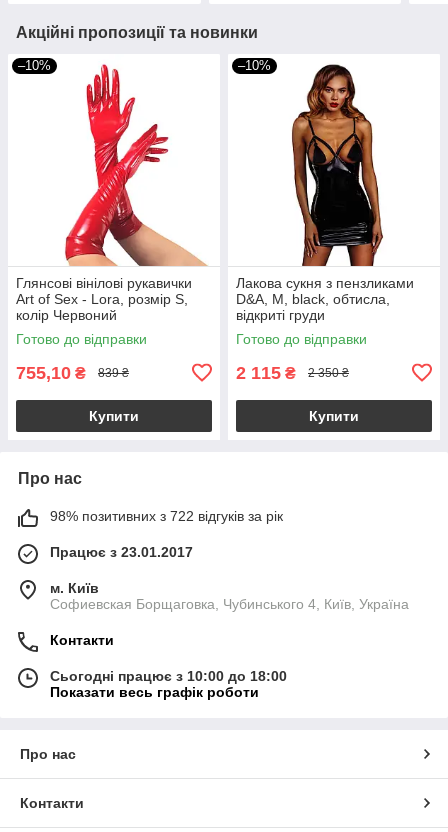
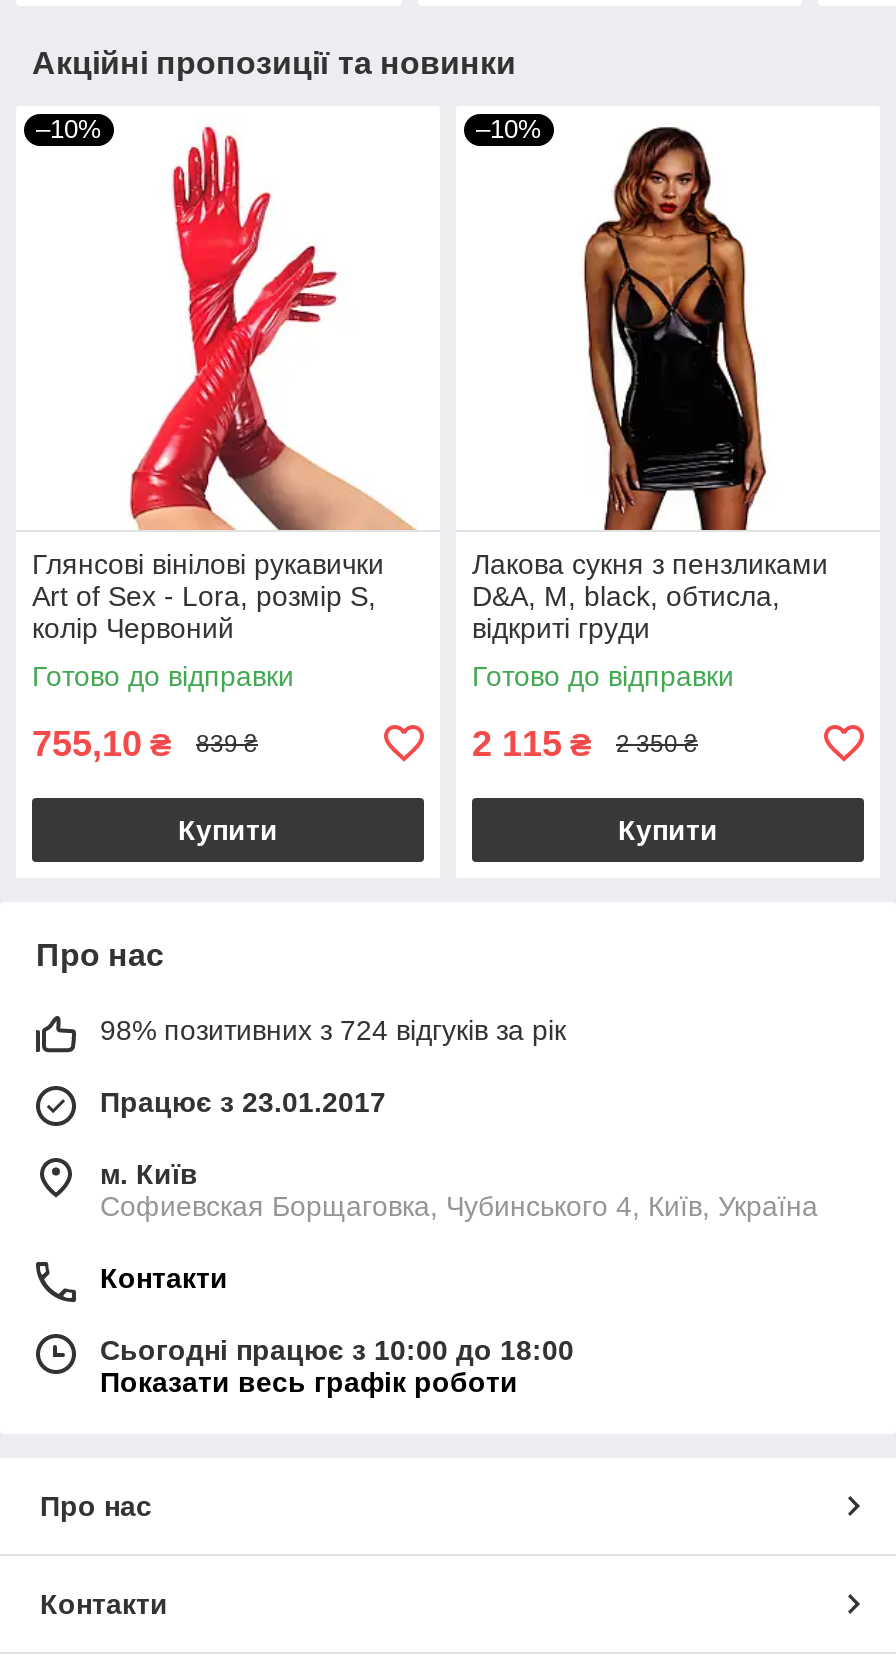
- 98% позитивних з 722 відгуків за рік
+ 98% позитивних з 724 відгуків за рік
